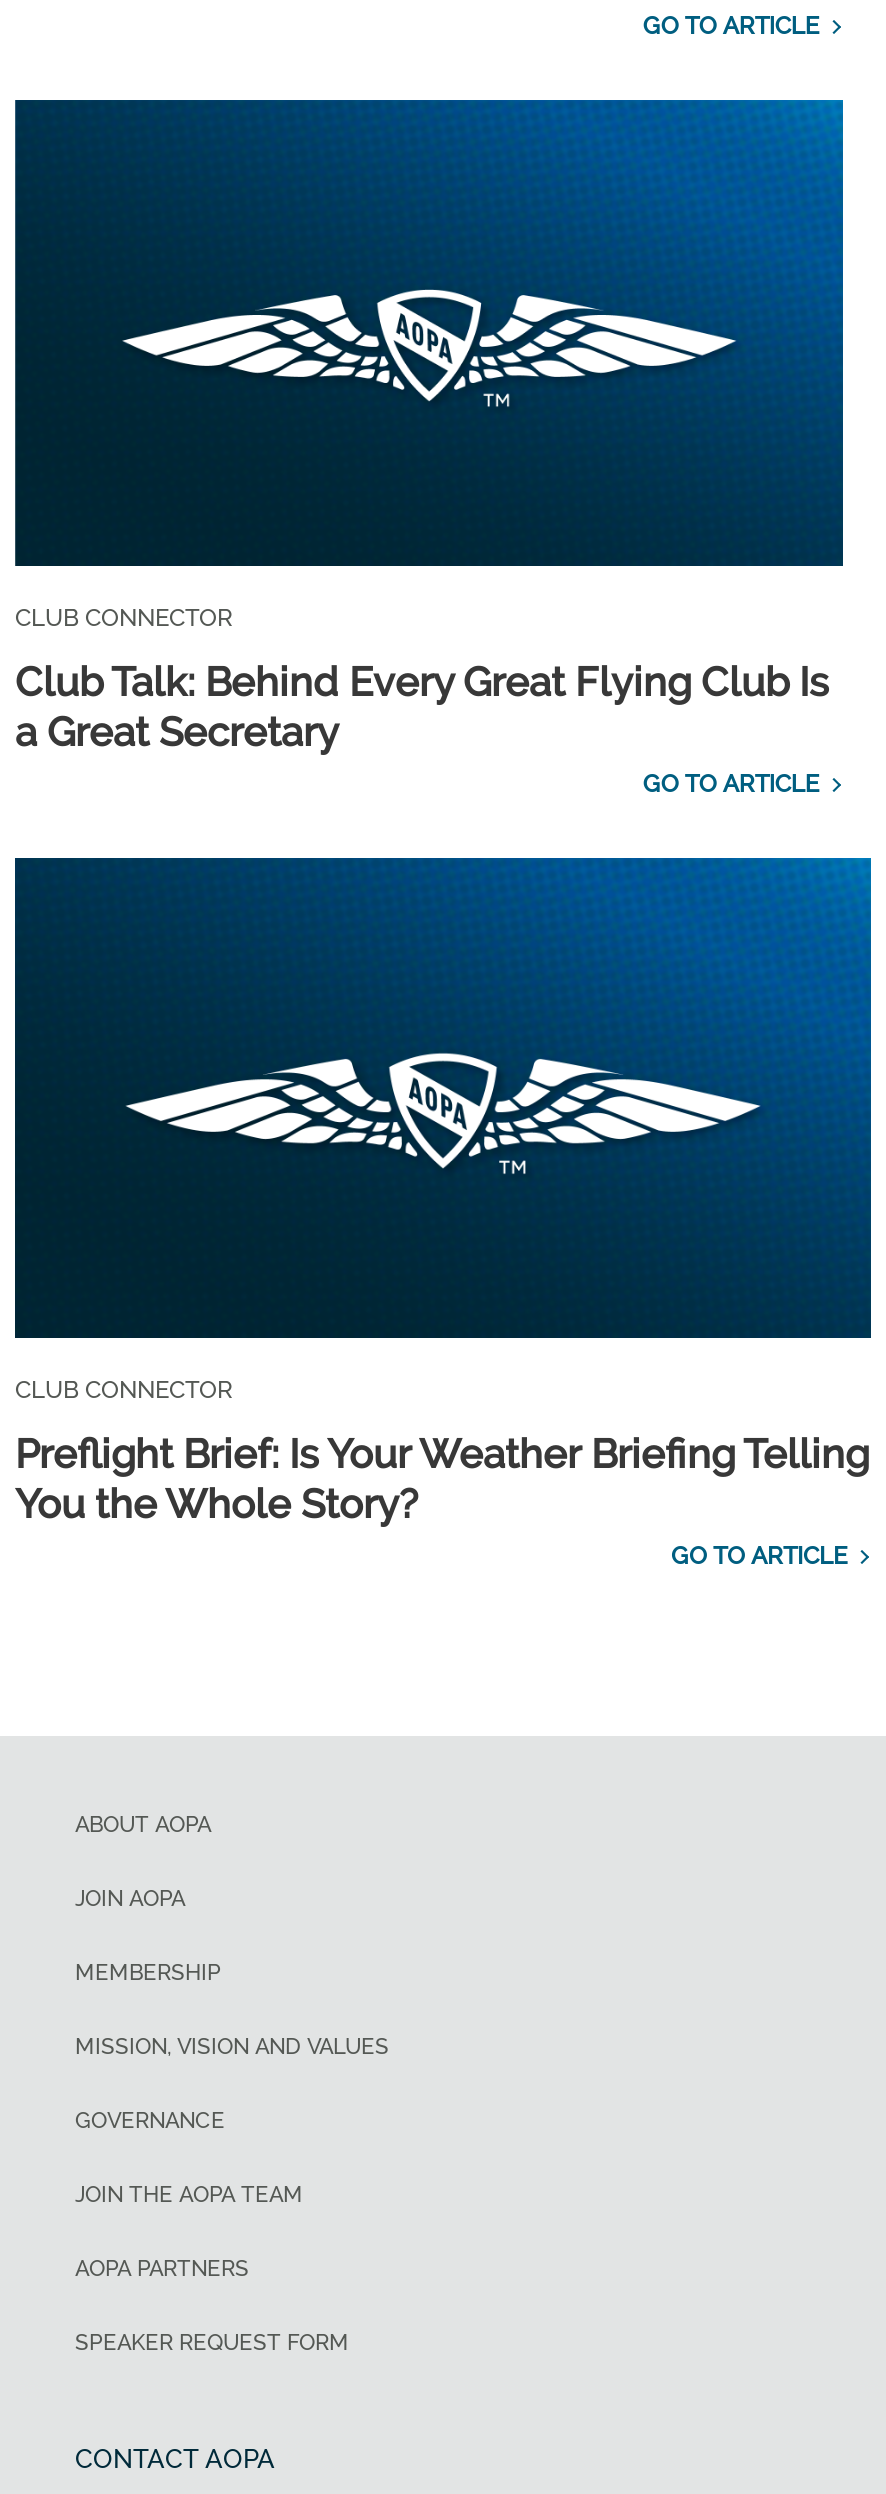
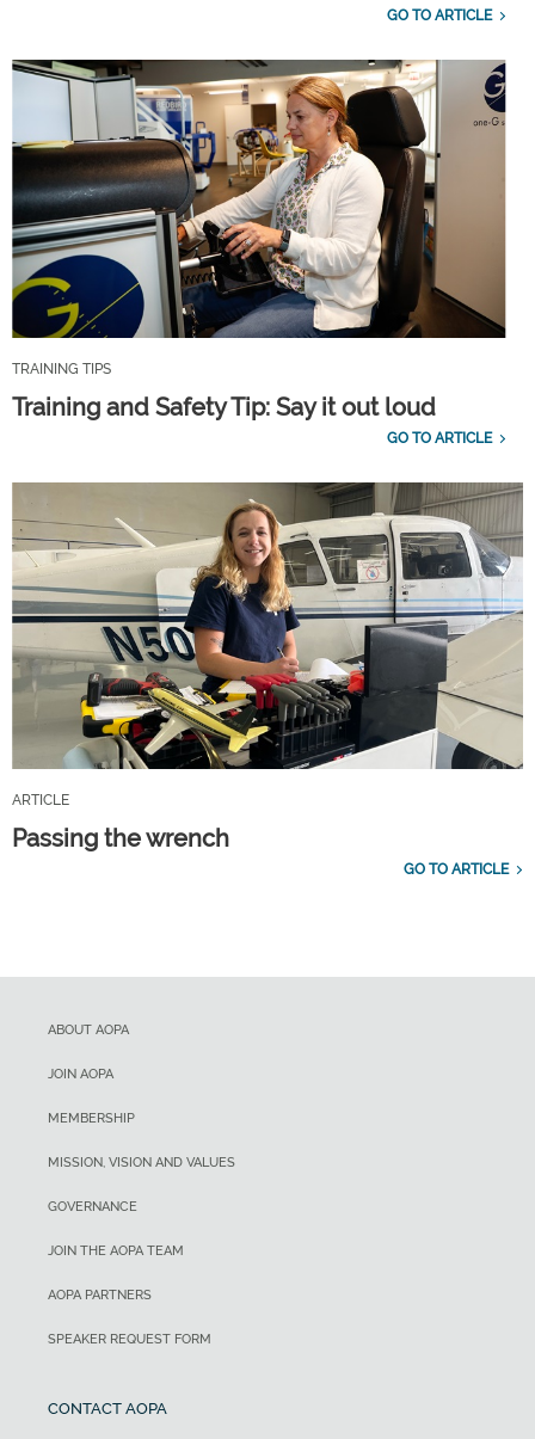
- [image]
- CLUB CONNECTOR
+ [image]
+ TRAINING TIPS

- Club Talk: Behind Every Great Flying Club Is
- a Great Secretary
+ Training and Safety Tip: Say it out loud

- [image]
- CLUB CONNECTOR
+ [image]
+ ARTICLE

- Preflight Brief: Is Your Weather Briefing Telling
- You the Whole Story?
+ Passing the wrench
